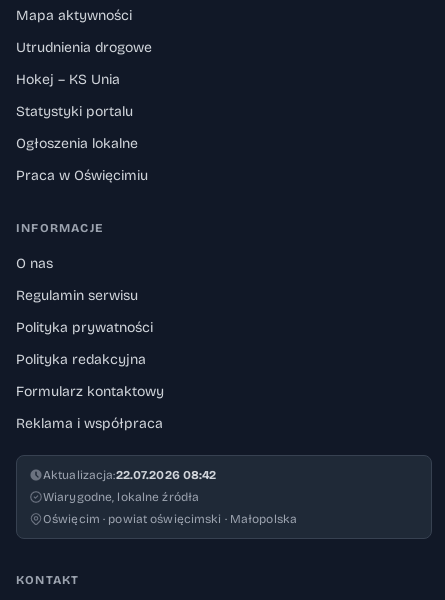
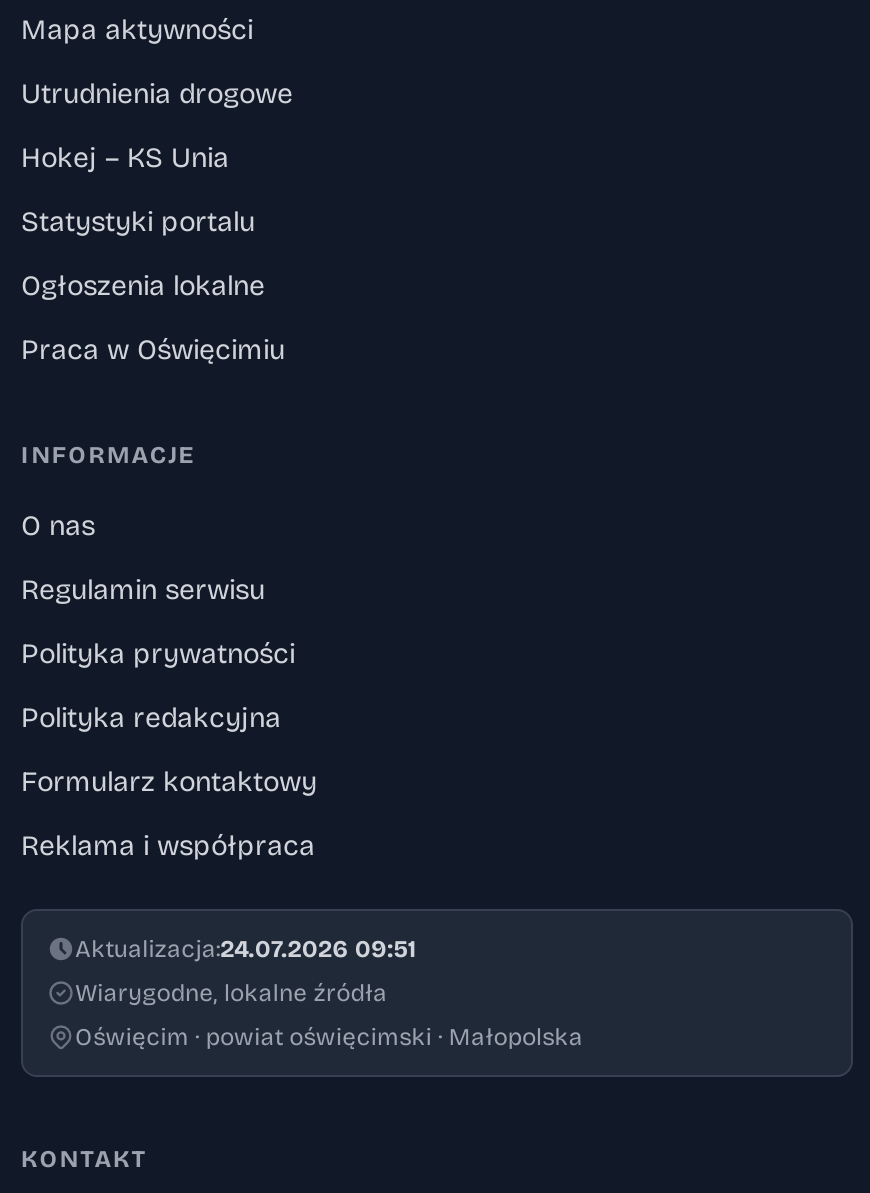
- Aktualizacja:22.07.2026 08:42
+ Aktualizacja:24.07.2026 09:51
